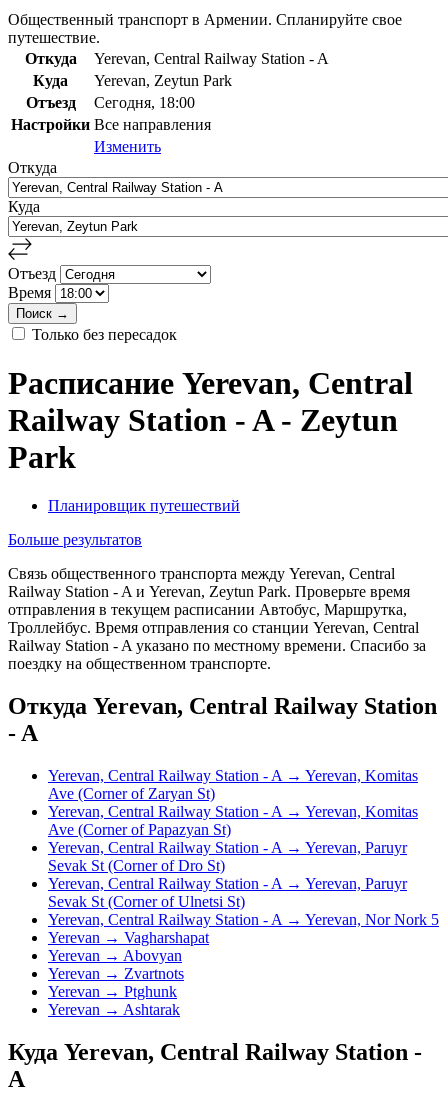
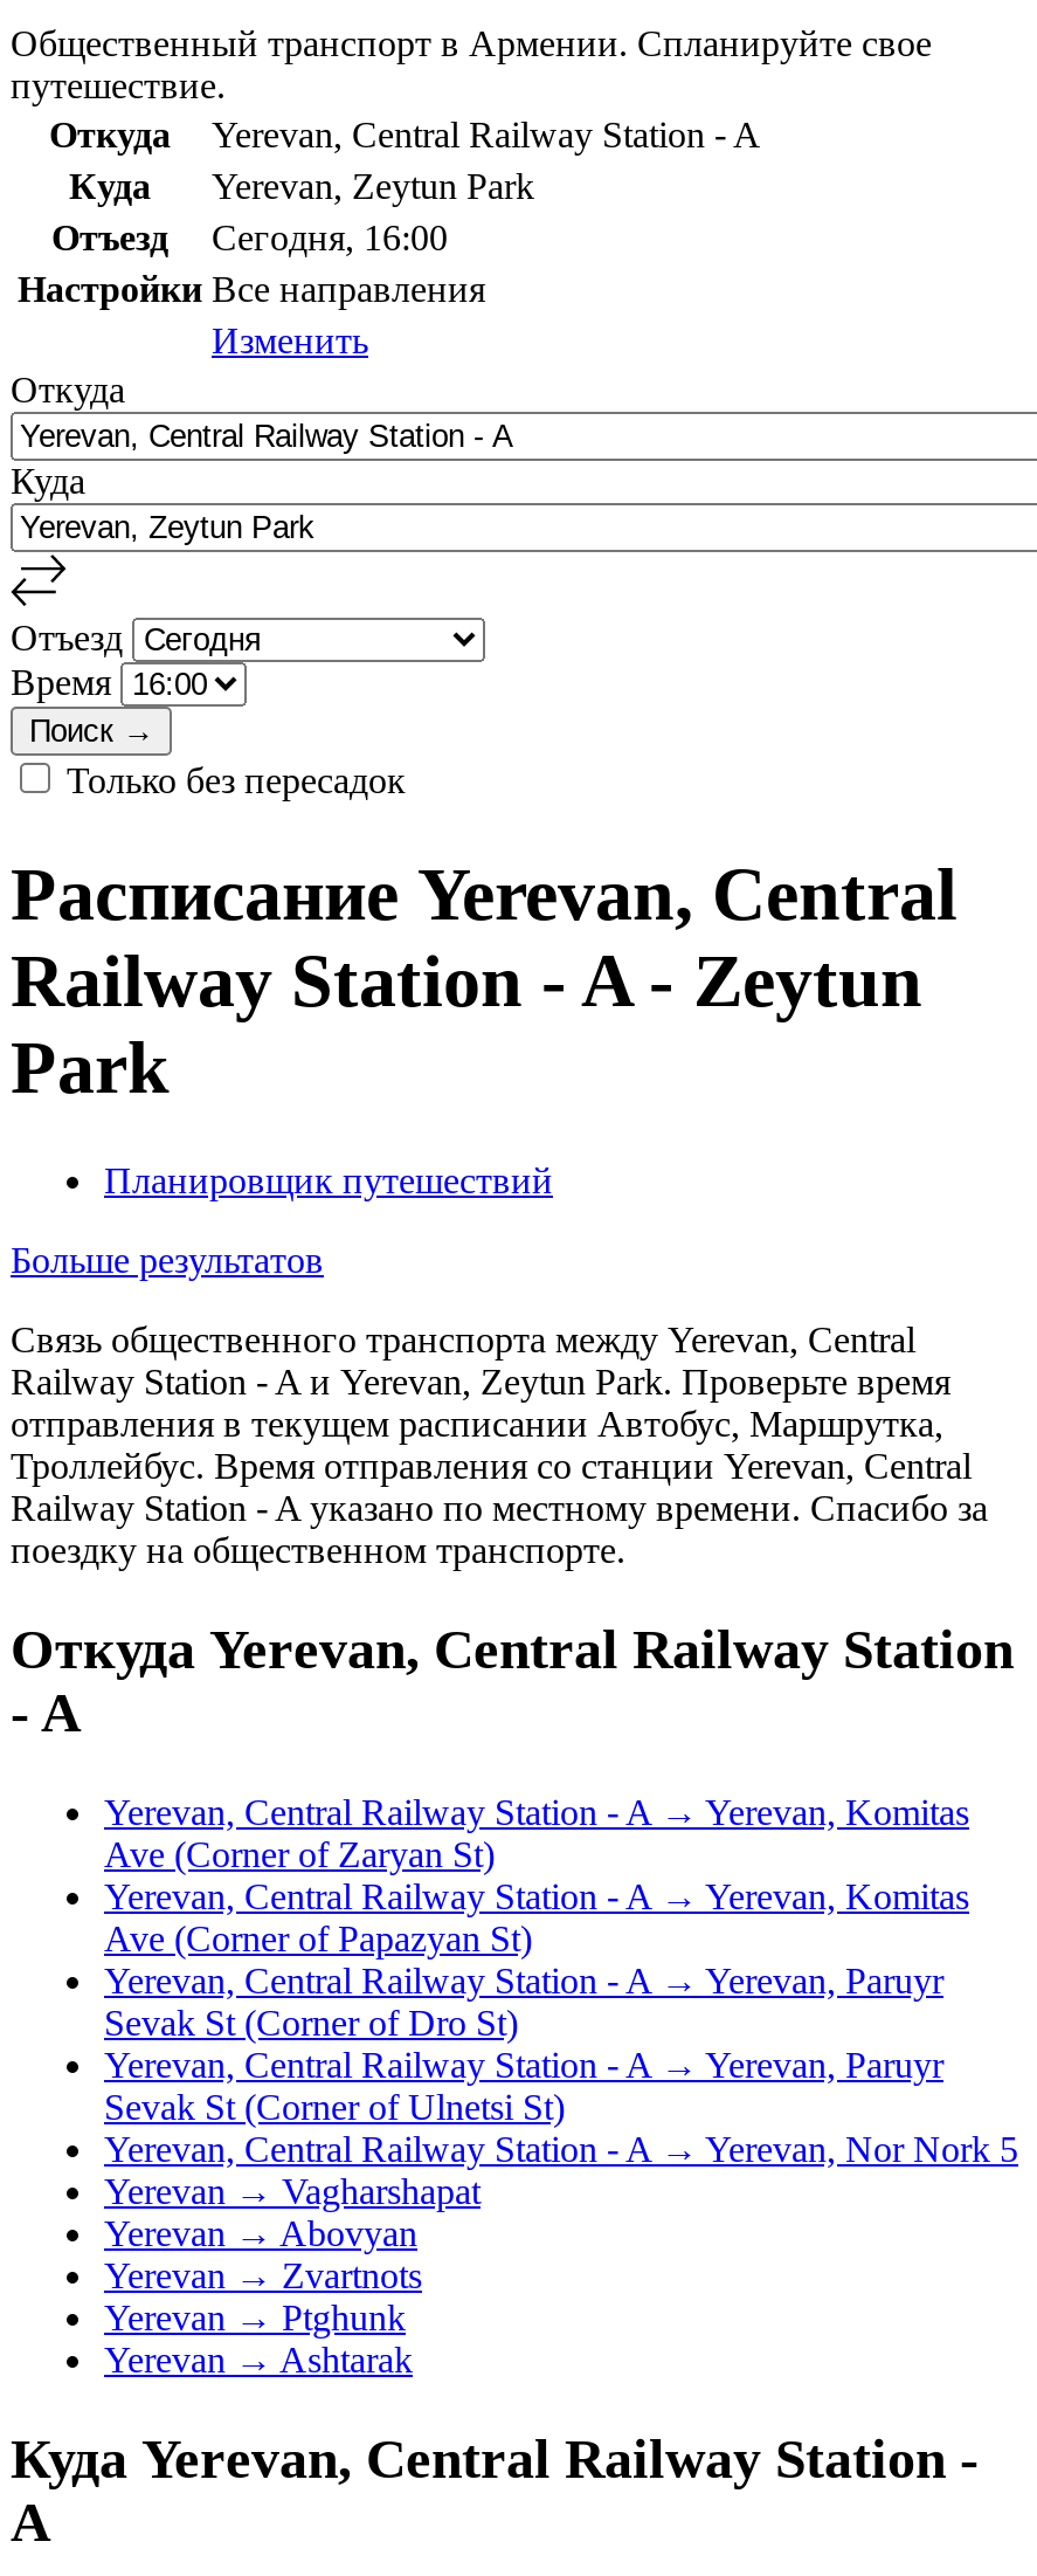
- Отъезд Сегодня, 18:00
+ Отъезд Сегодня, 16:00
